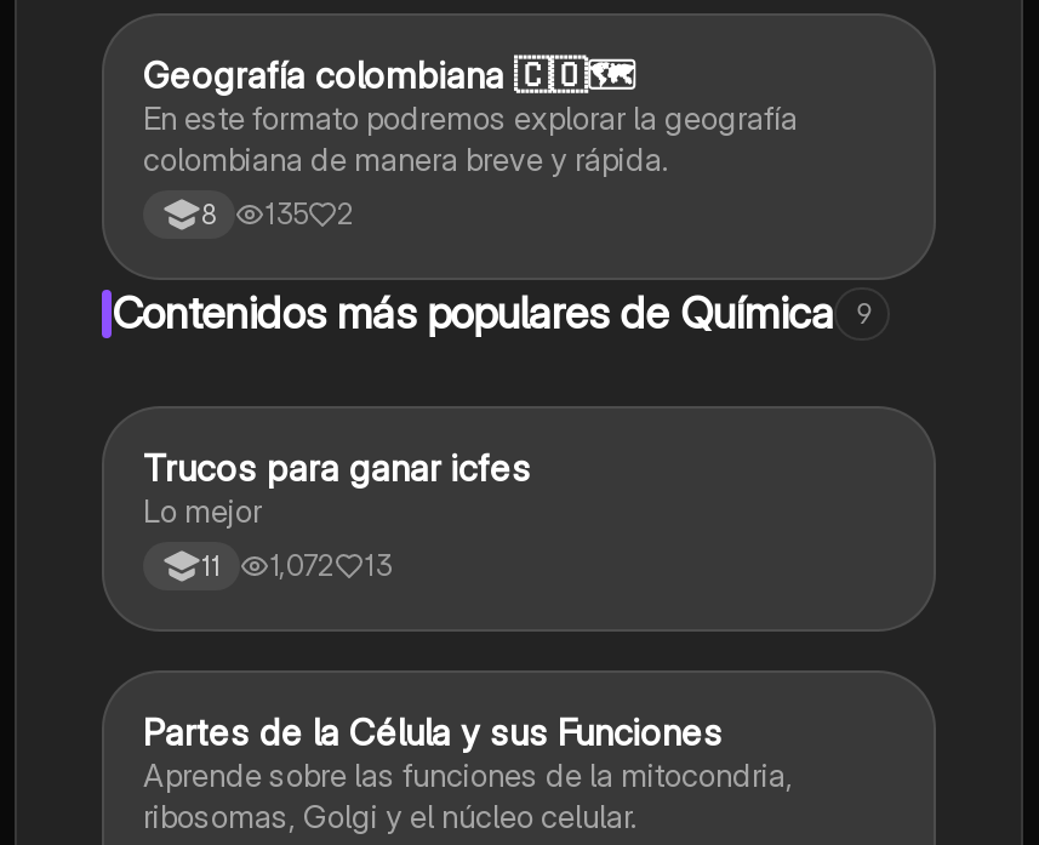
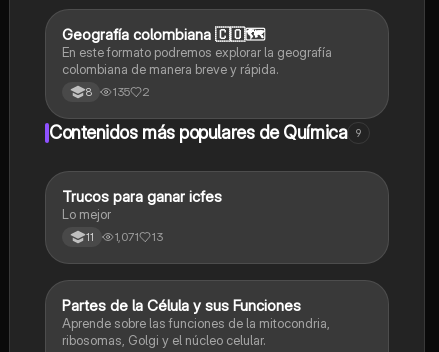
- 11 1,072 13
+ 11 1,071 13
